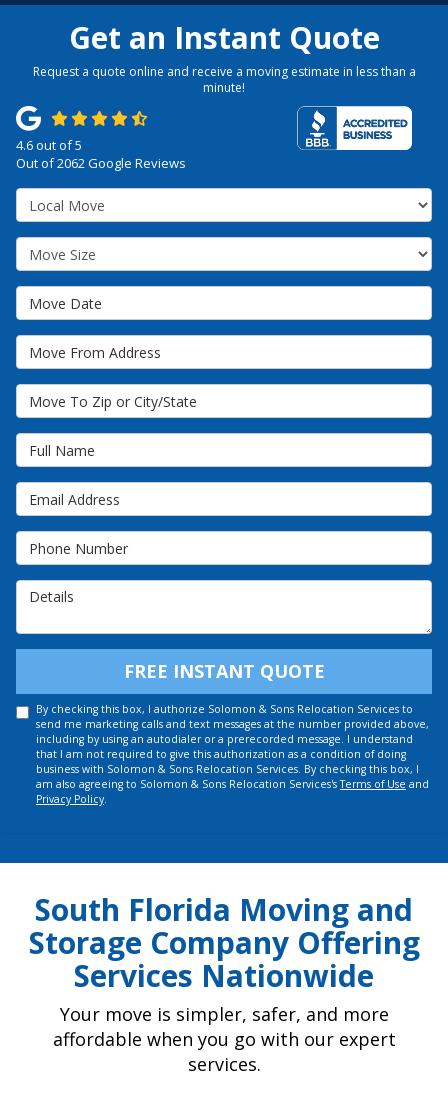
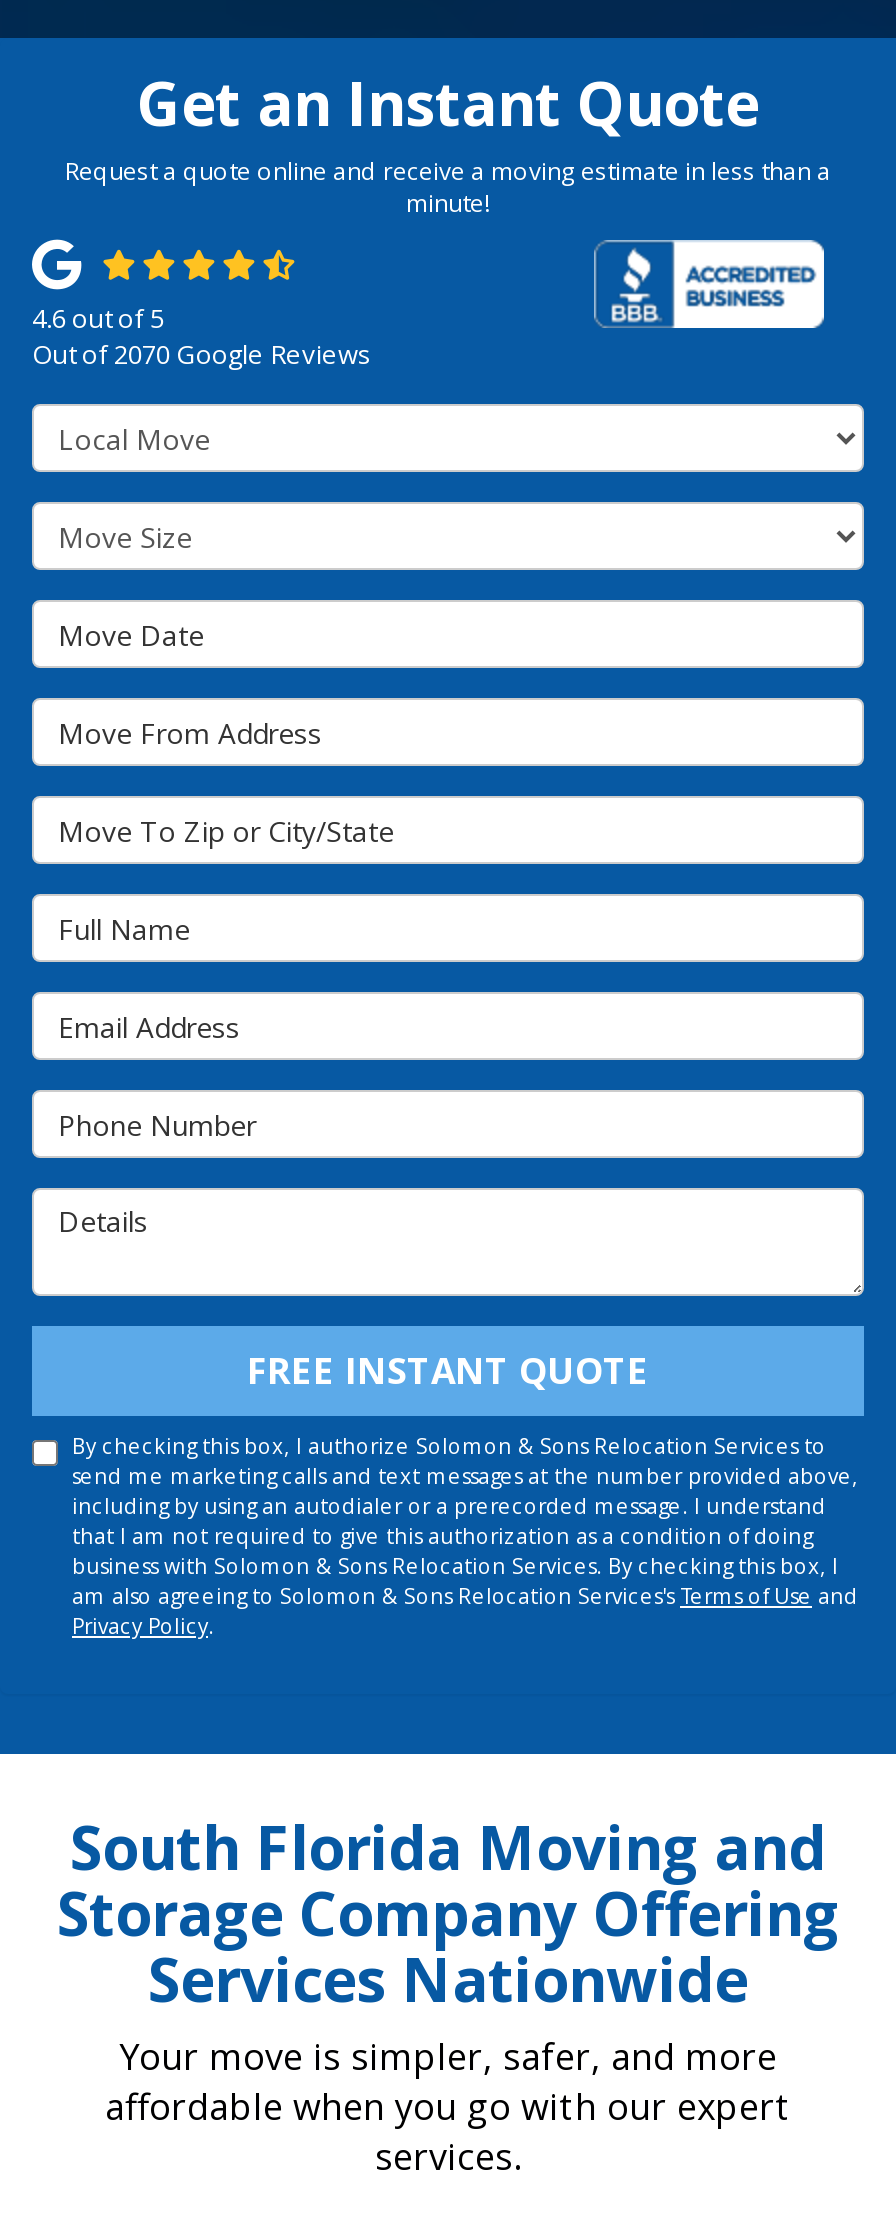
- Out of 2062 Google Reviews
+ Out of 2070 Google Reviews
